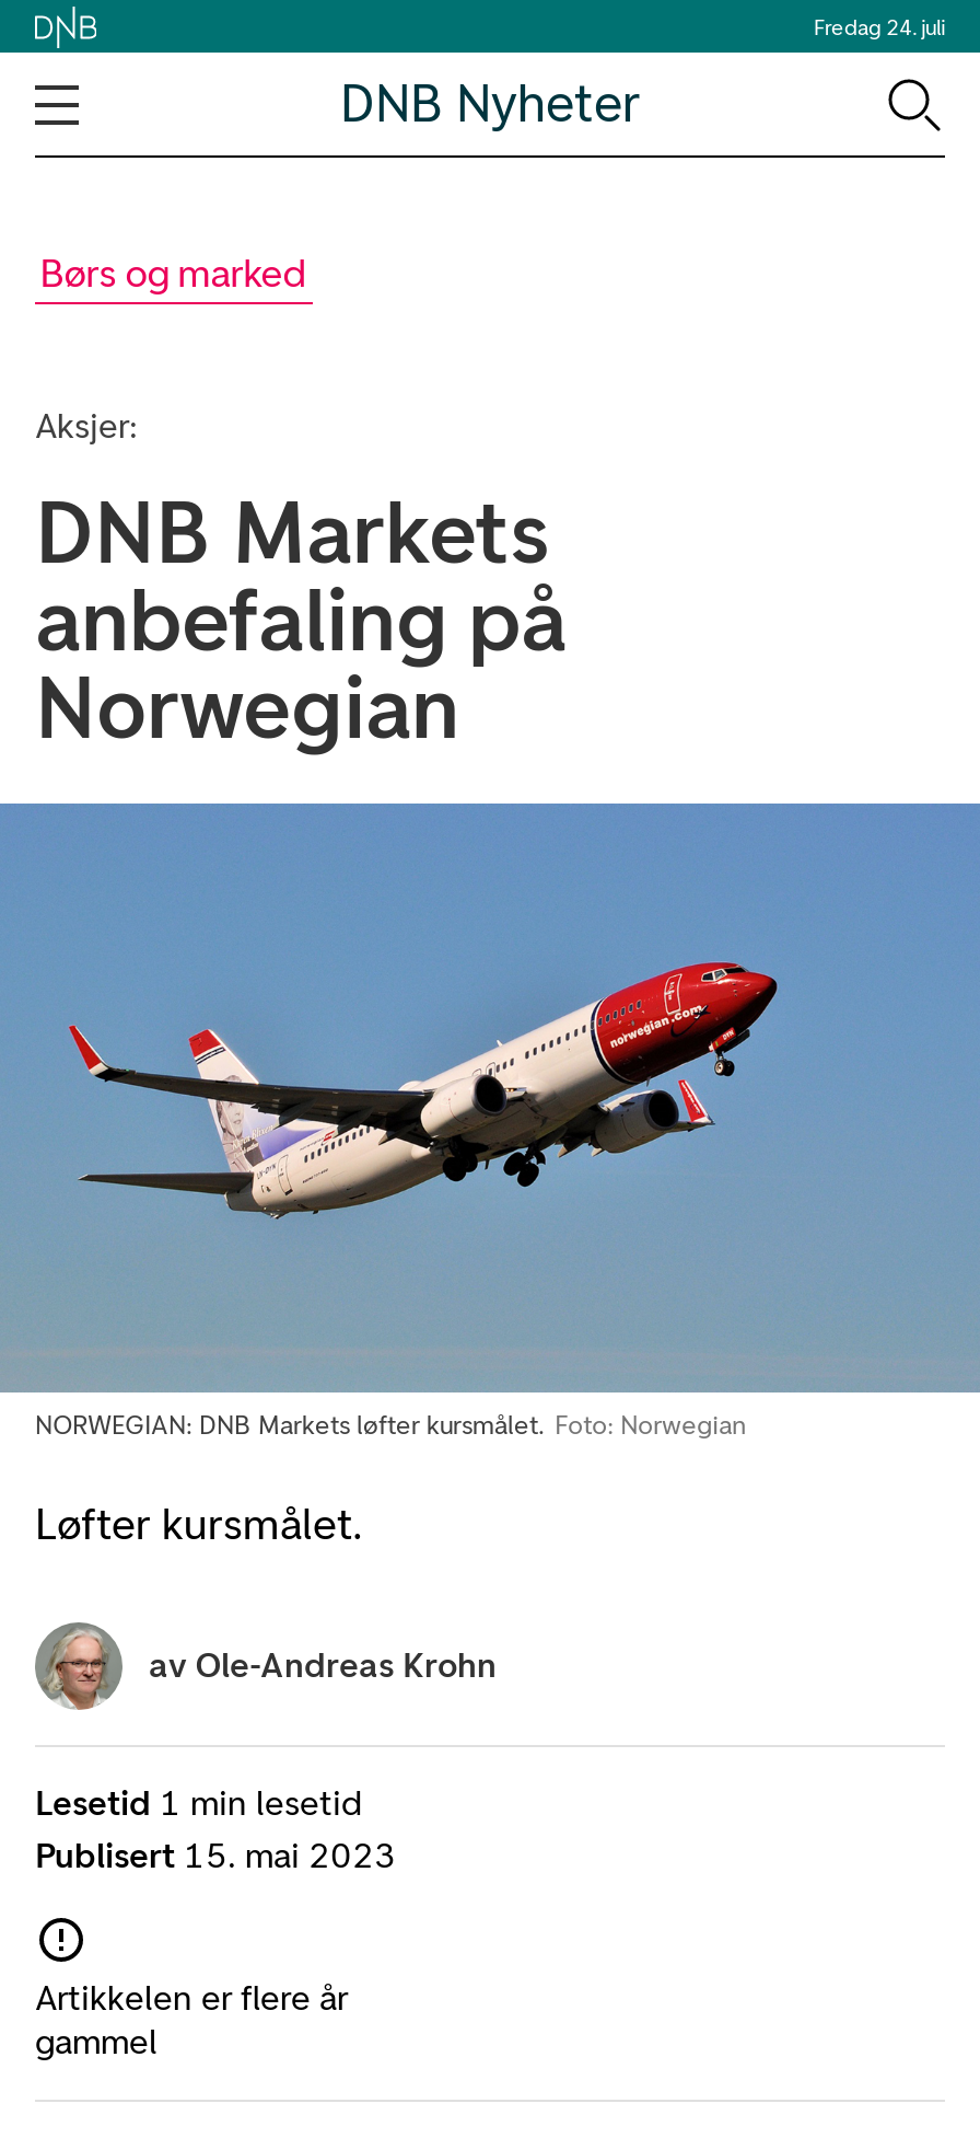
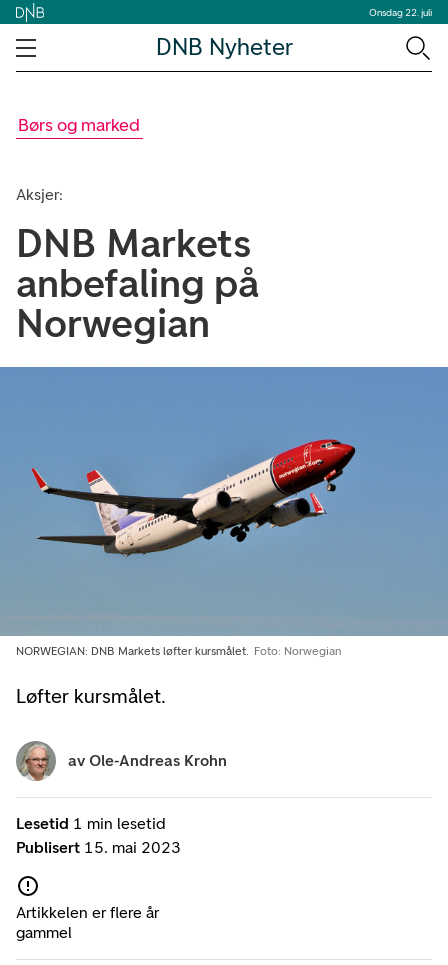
- Fredag 24. juli
+ Onsdag 22. juli
